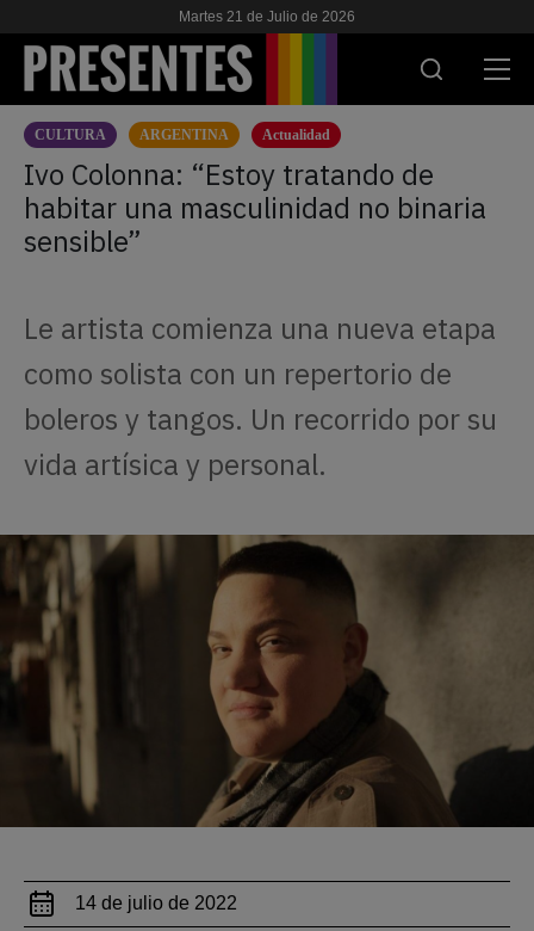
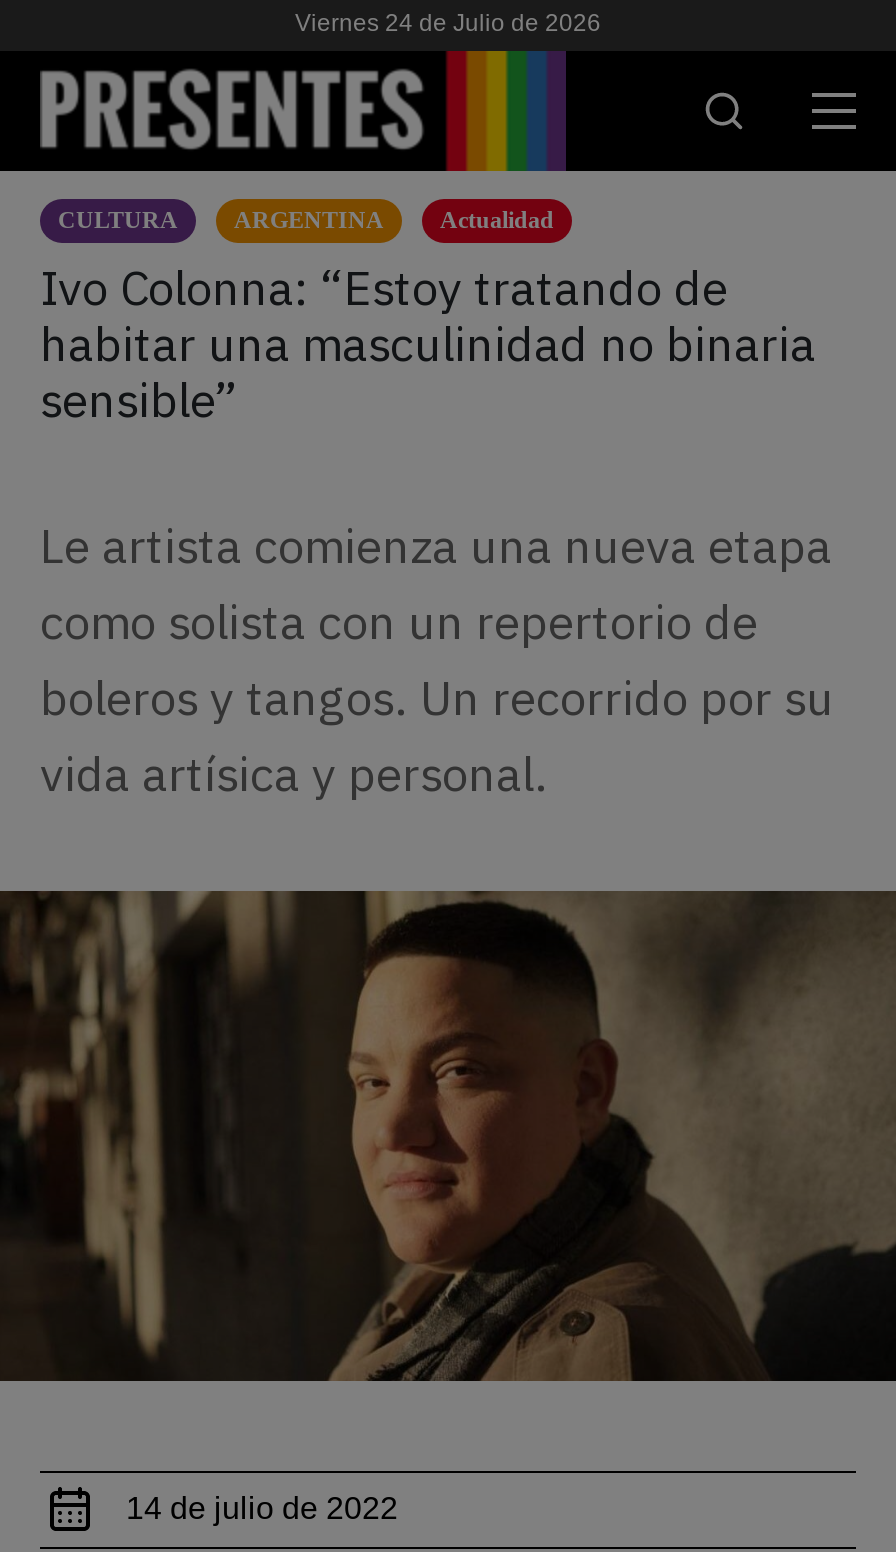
- Martes 21 de Julio de 2026
+ Viernes 24 de Julio de 2026
